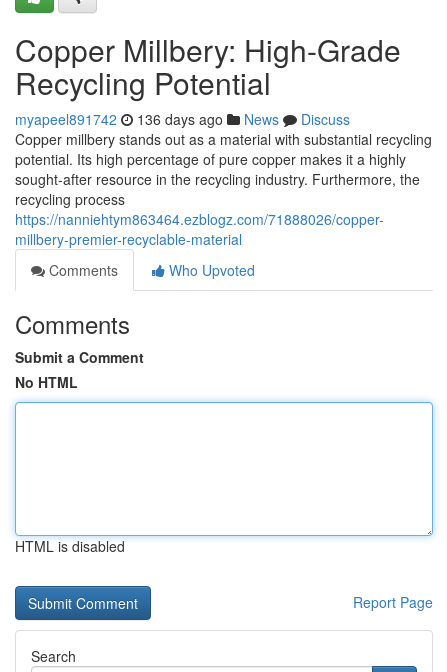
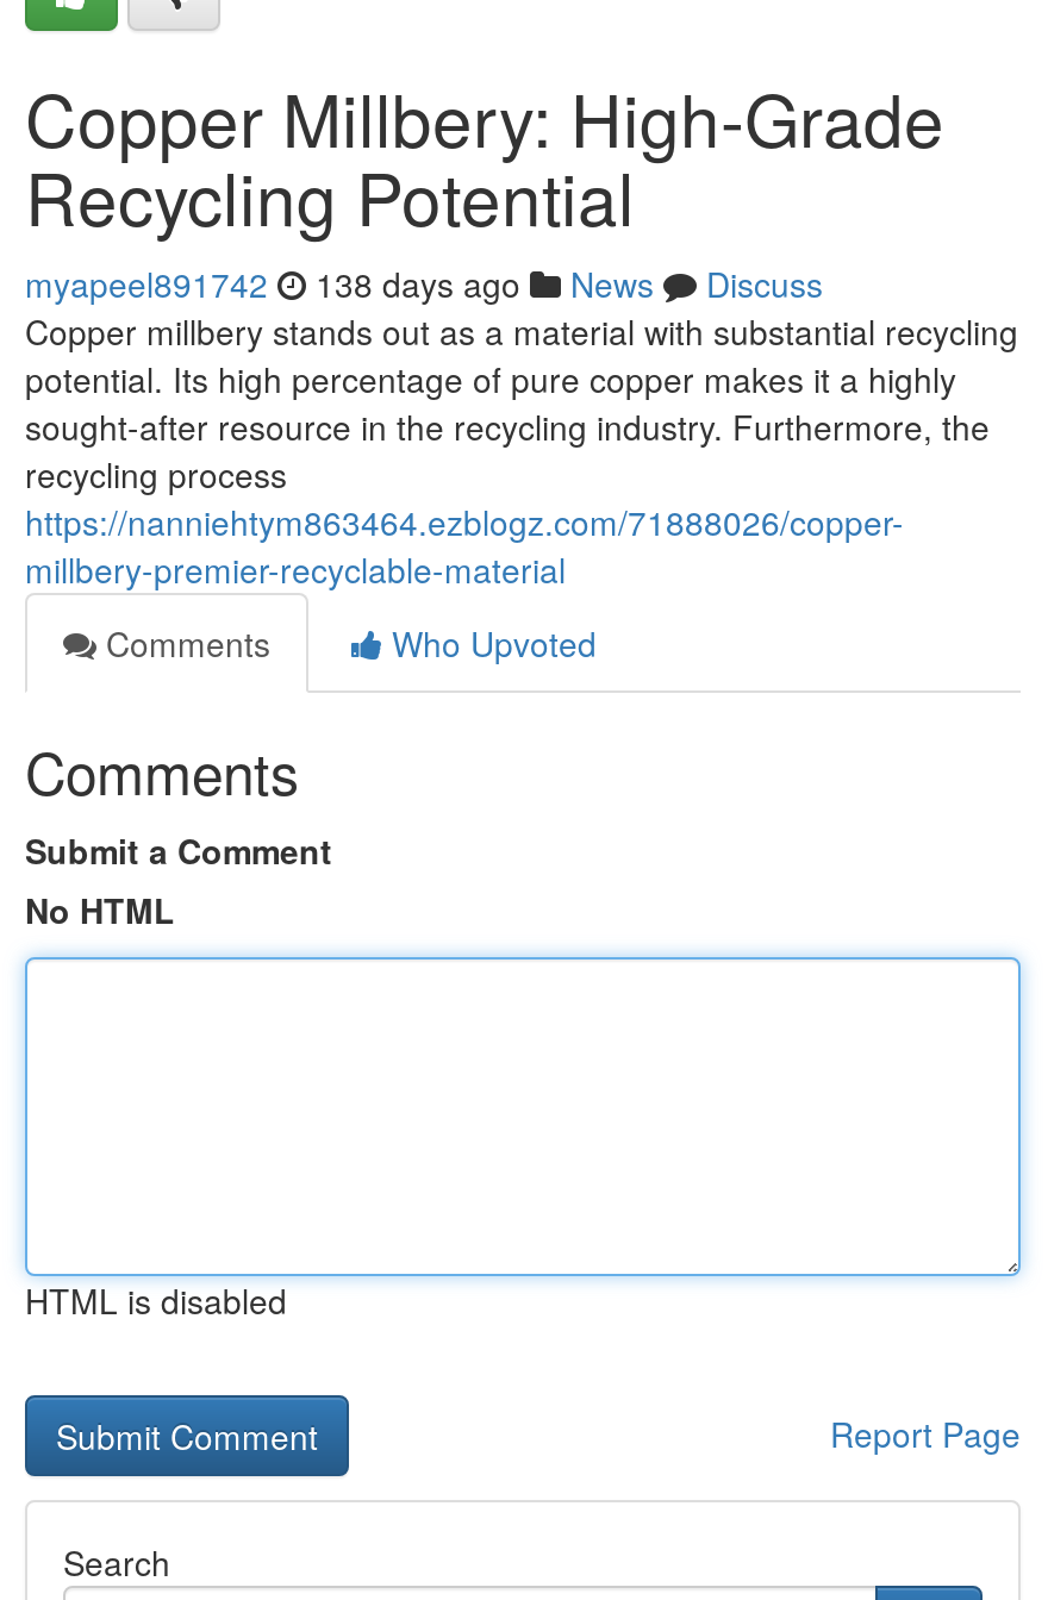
- myapeel891742 136 days ago News Discuss
+ myapeel891742 138 days ago News Discuss
